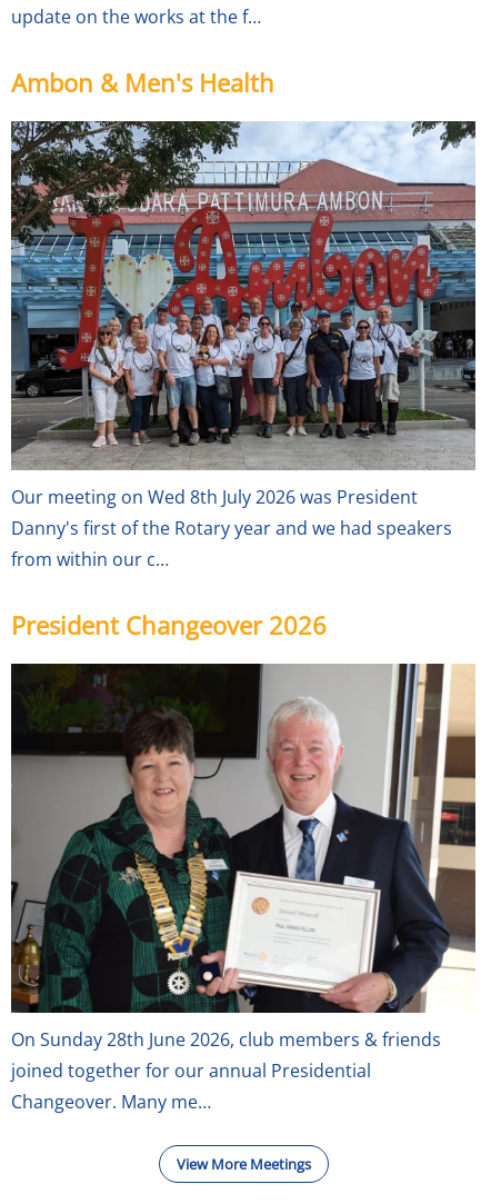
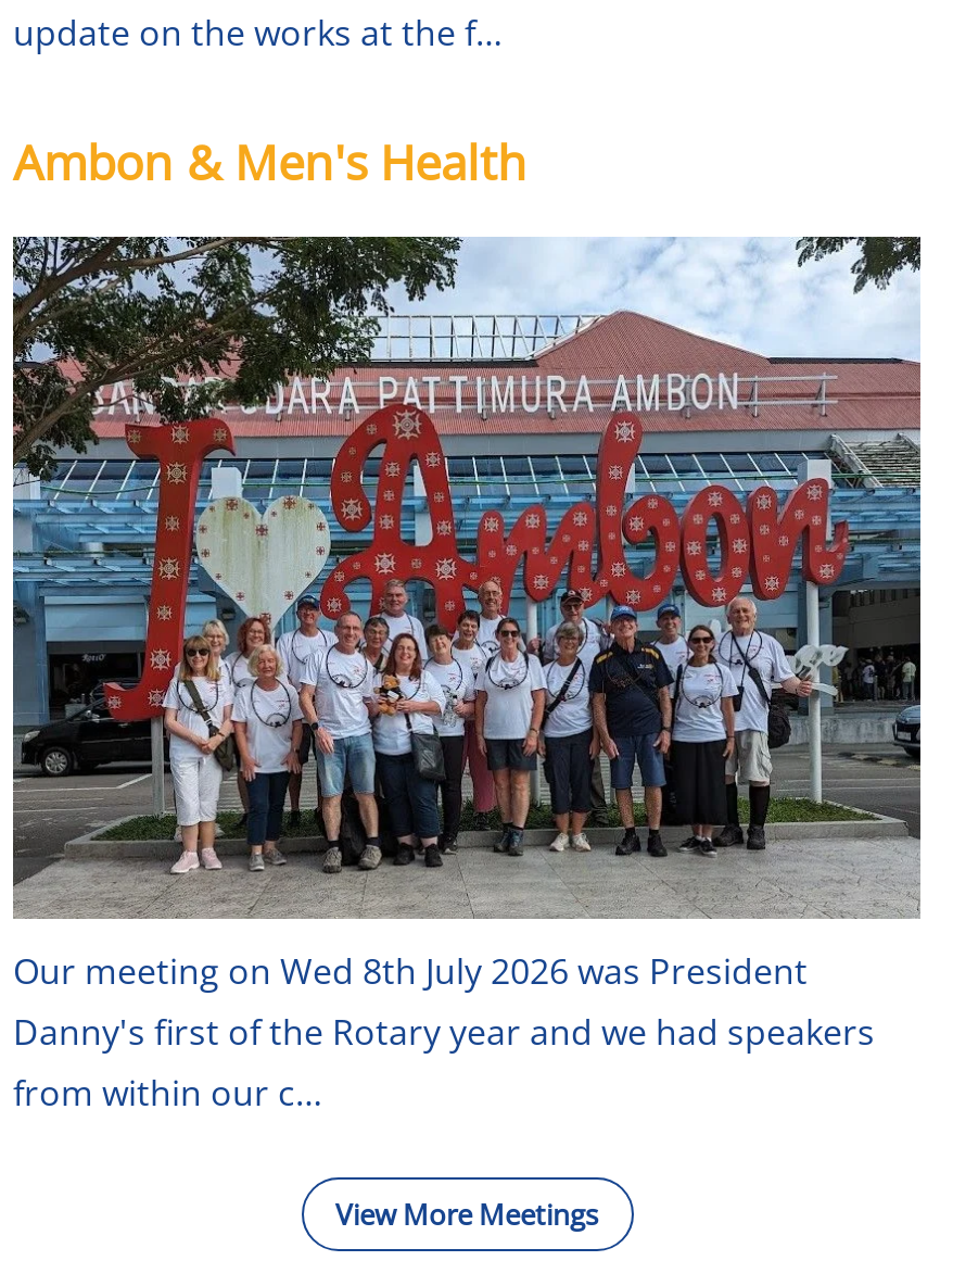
- President Changeover 2026

- [image]
- On Sunday 28th June 2026, club members & friends
- joined together for our annual Presidential
- Changeover. Many me…
